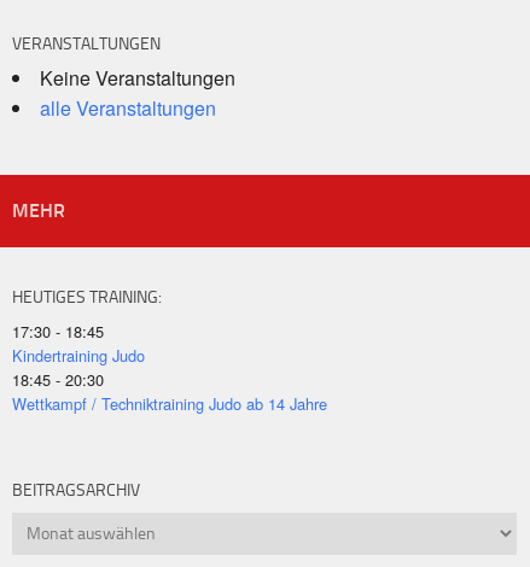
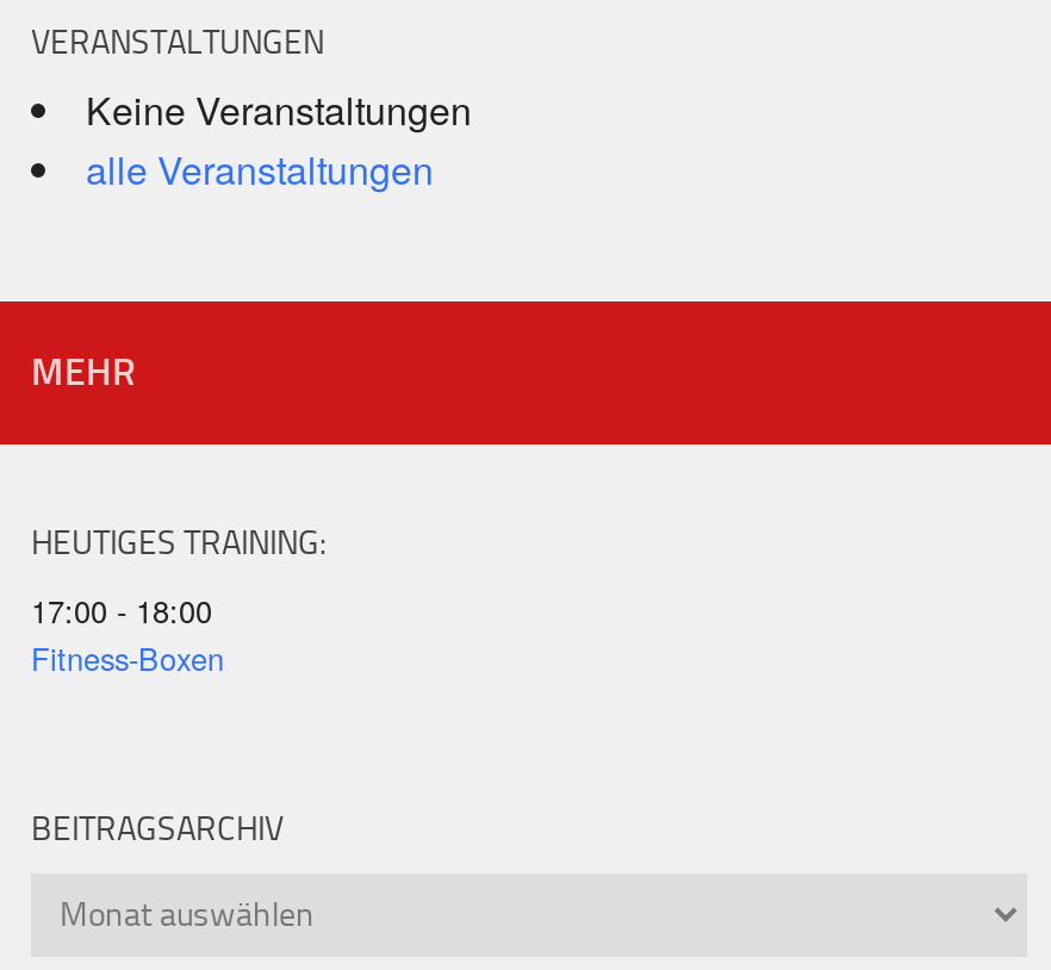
- 17:30 - 18:45
- Kindertraining Judo
- 18:45 - 20:30
- Wettkampf / Techniktraining Judo ab 14 Jahre
+ 17:00 - 18:00
+ Fitness-Boxen
